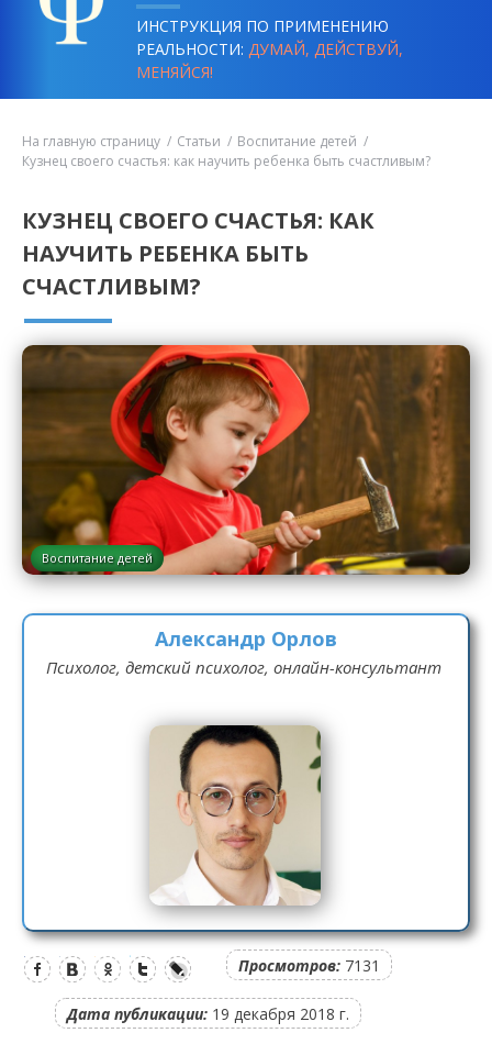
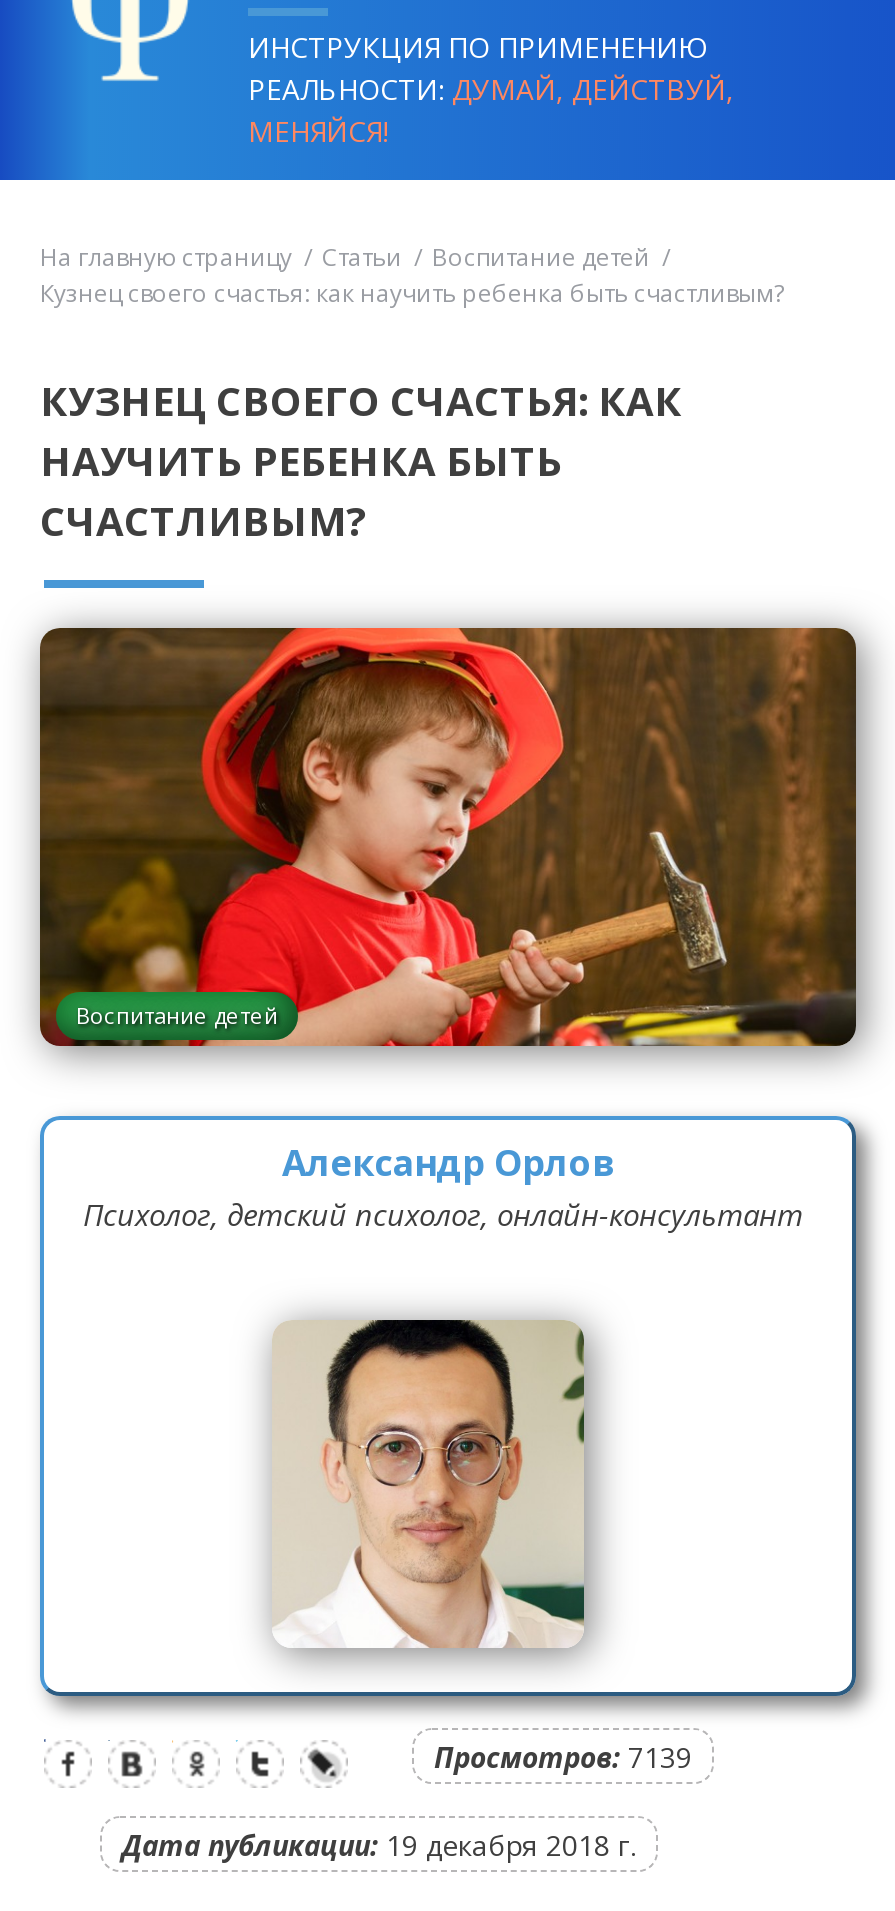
- Просмотров: 7131
+ Просмотров: 7139
